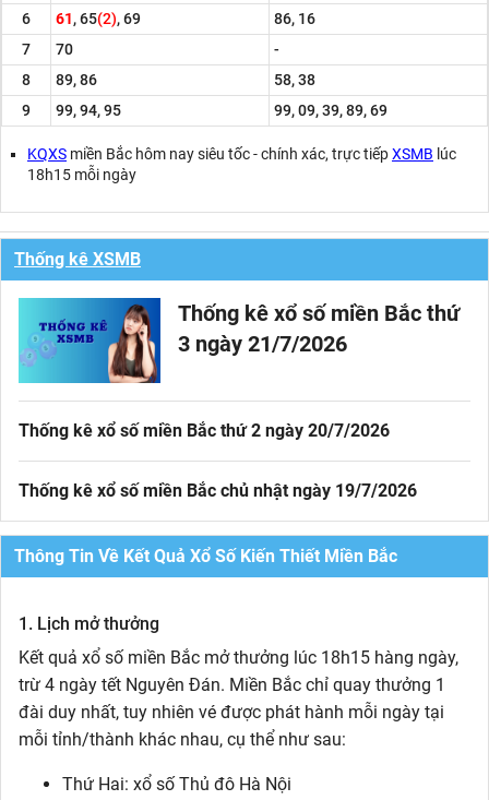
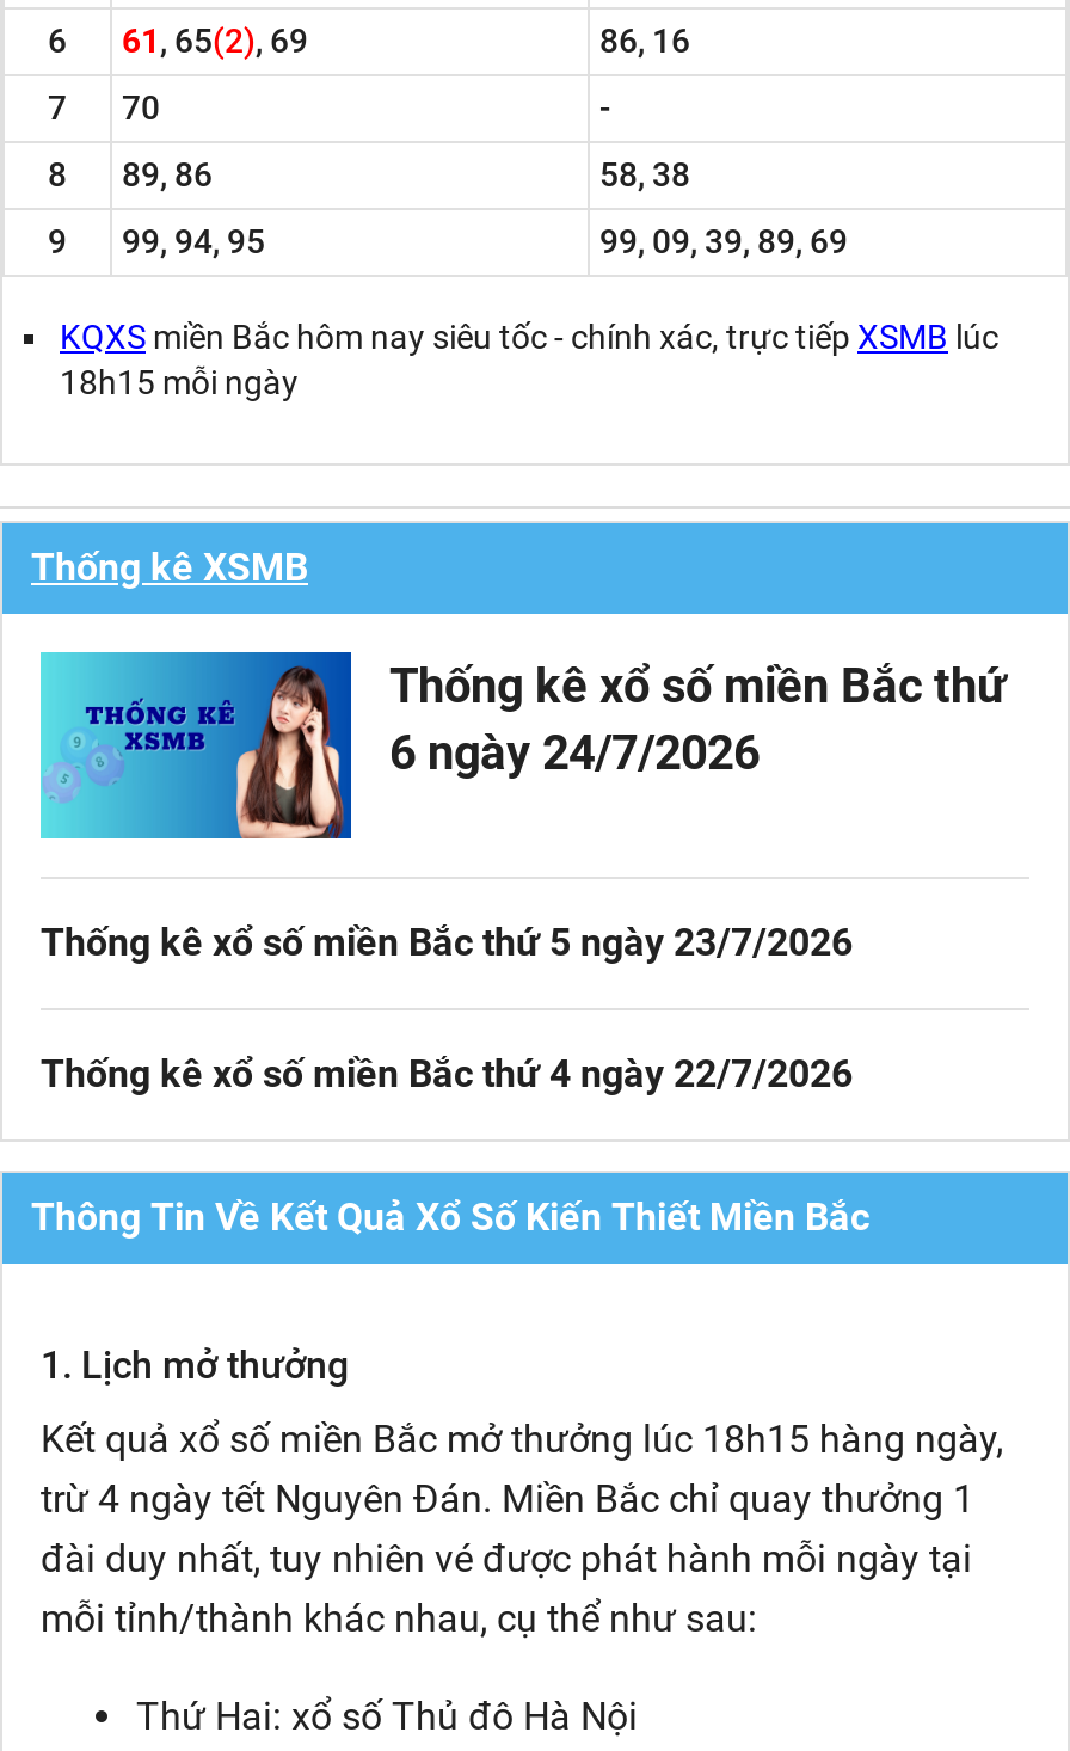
- 3 ngày 21/7/2026
+ 6 ngày 24/7/2026

- Thống kê xổ số miền Bắc thứ 2 ngày 20/7/2026
+ Thống kê xổ số miền Bắc thứ 5 ngày 23/7/2026

- Thống kê xổ số miền Bắc chủ nhật ngày 19/7/2026
+ Thống kê xổ số miền Bắc thứ 4 ngày 22/7/2026
